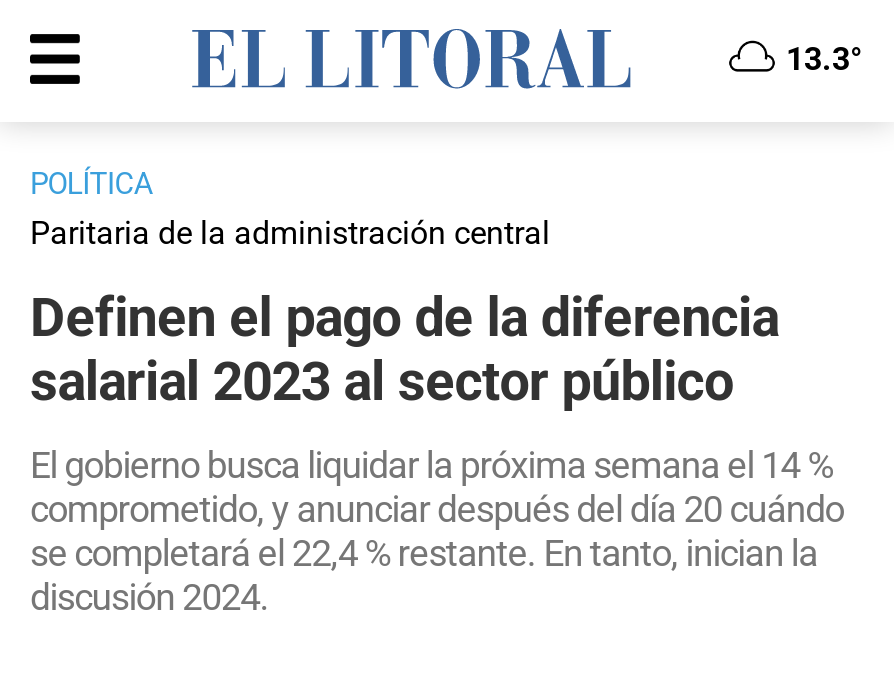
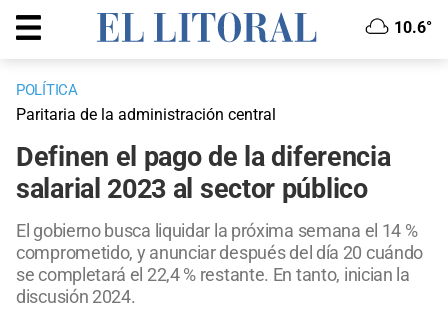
- 13.3°
+ 10.6°
